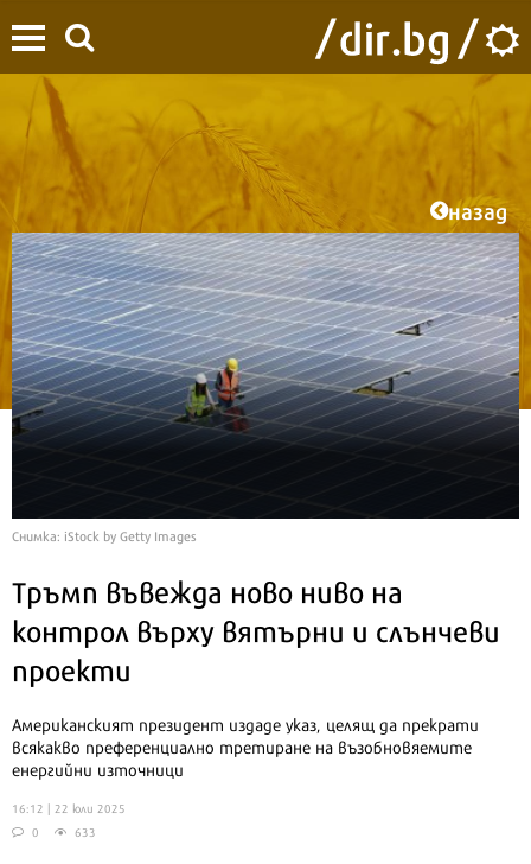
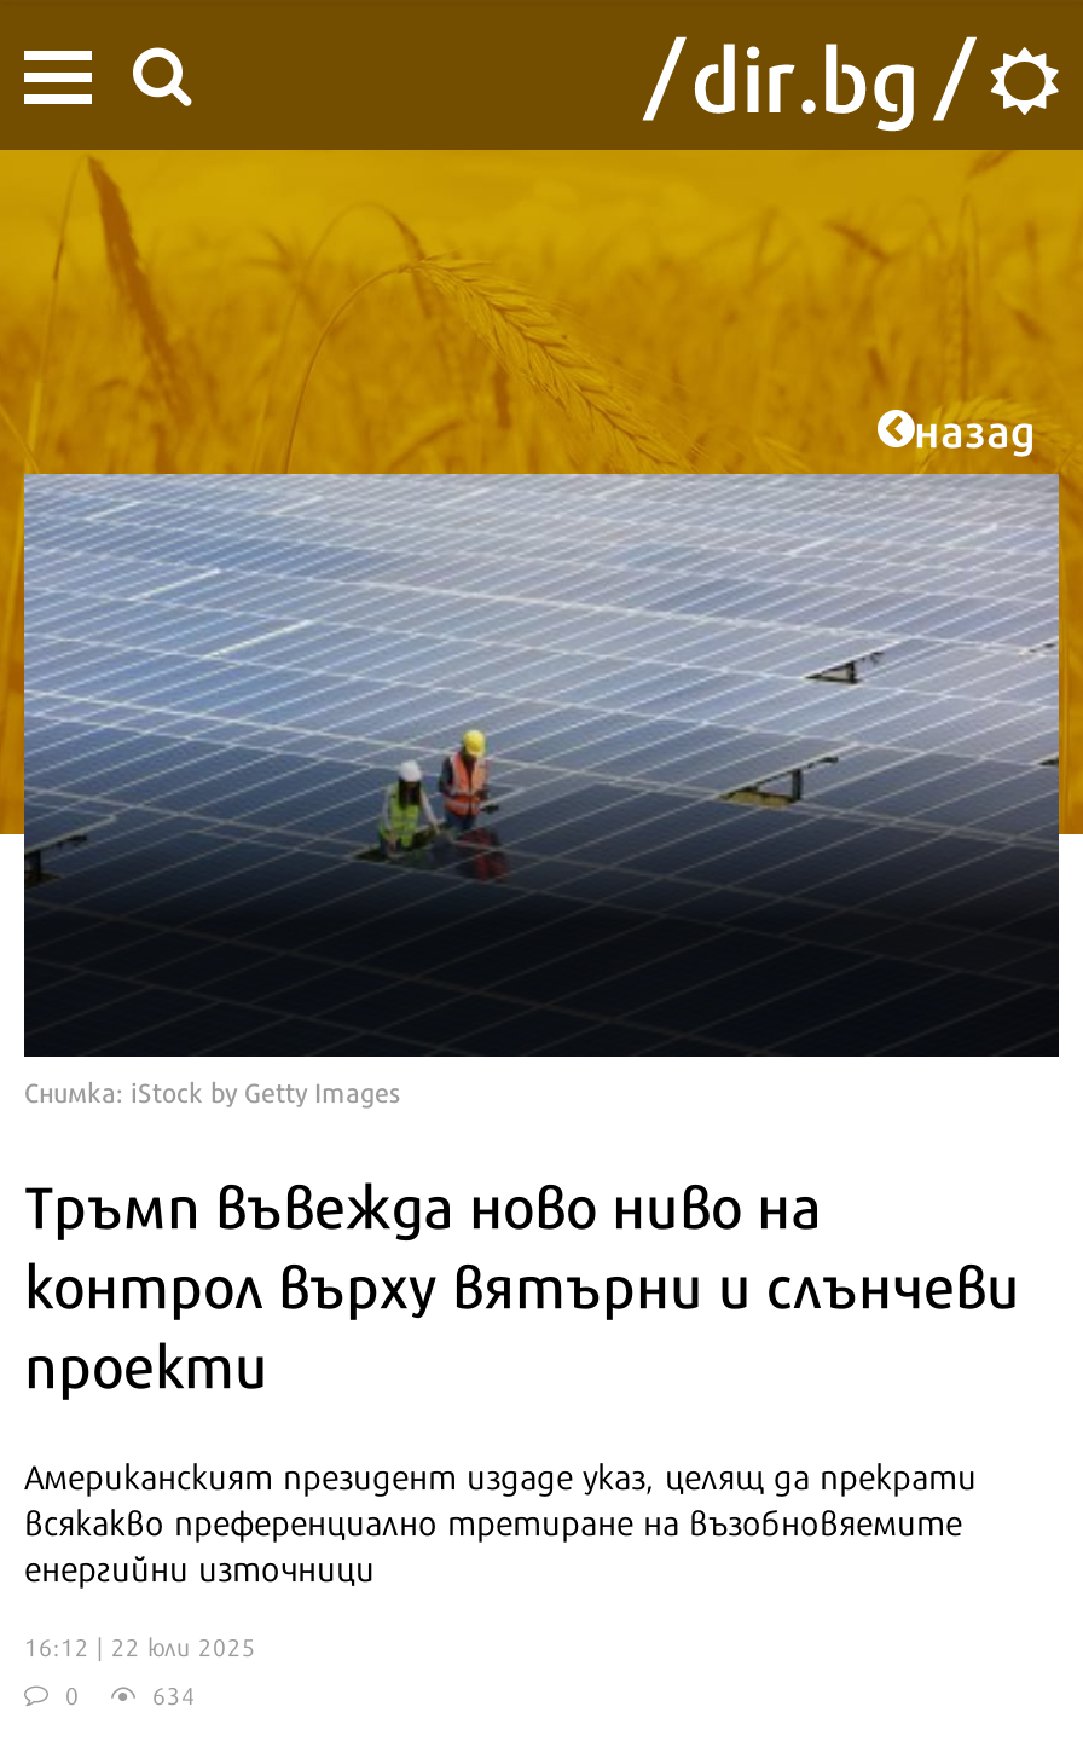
- 0 633
+ 0 634
